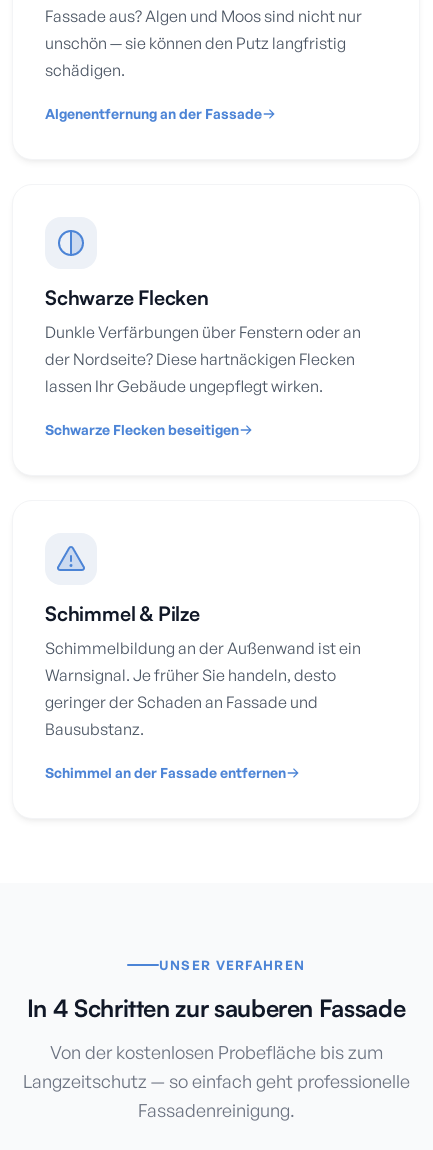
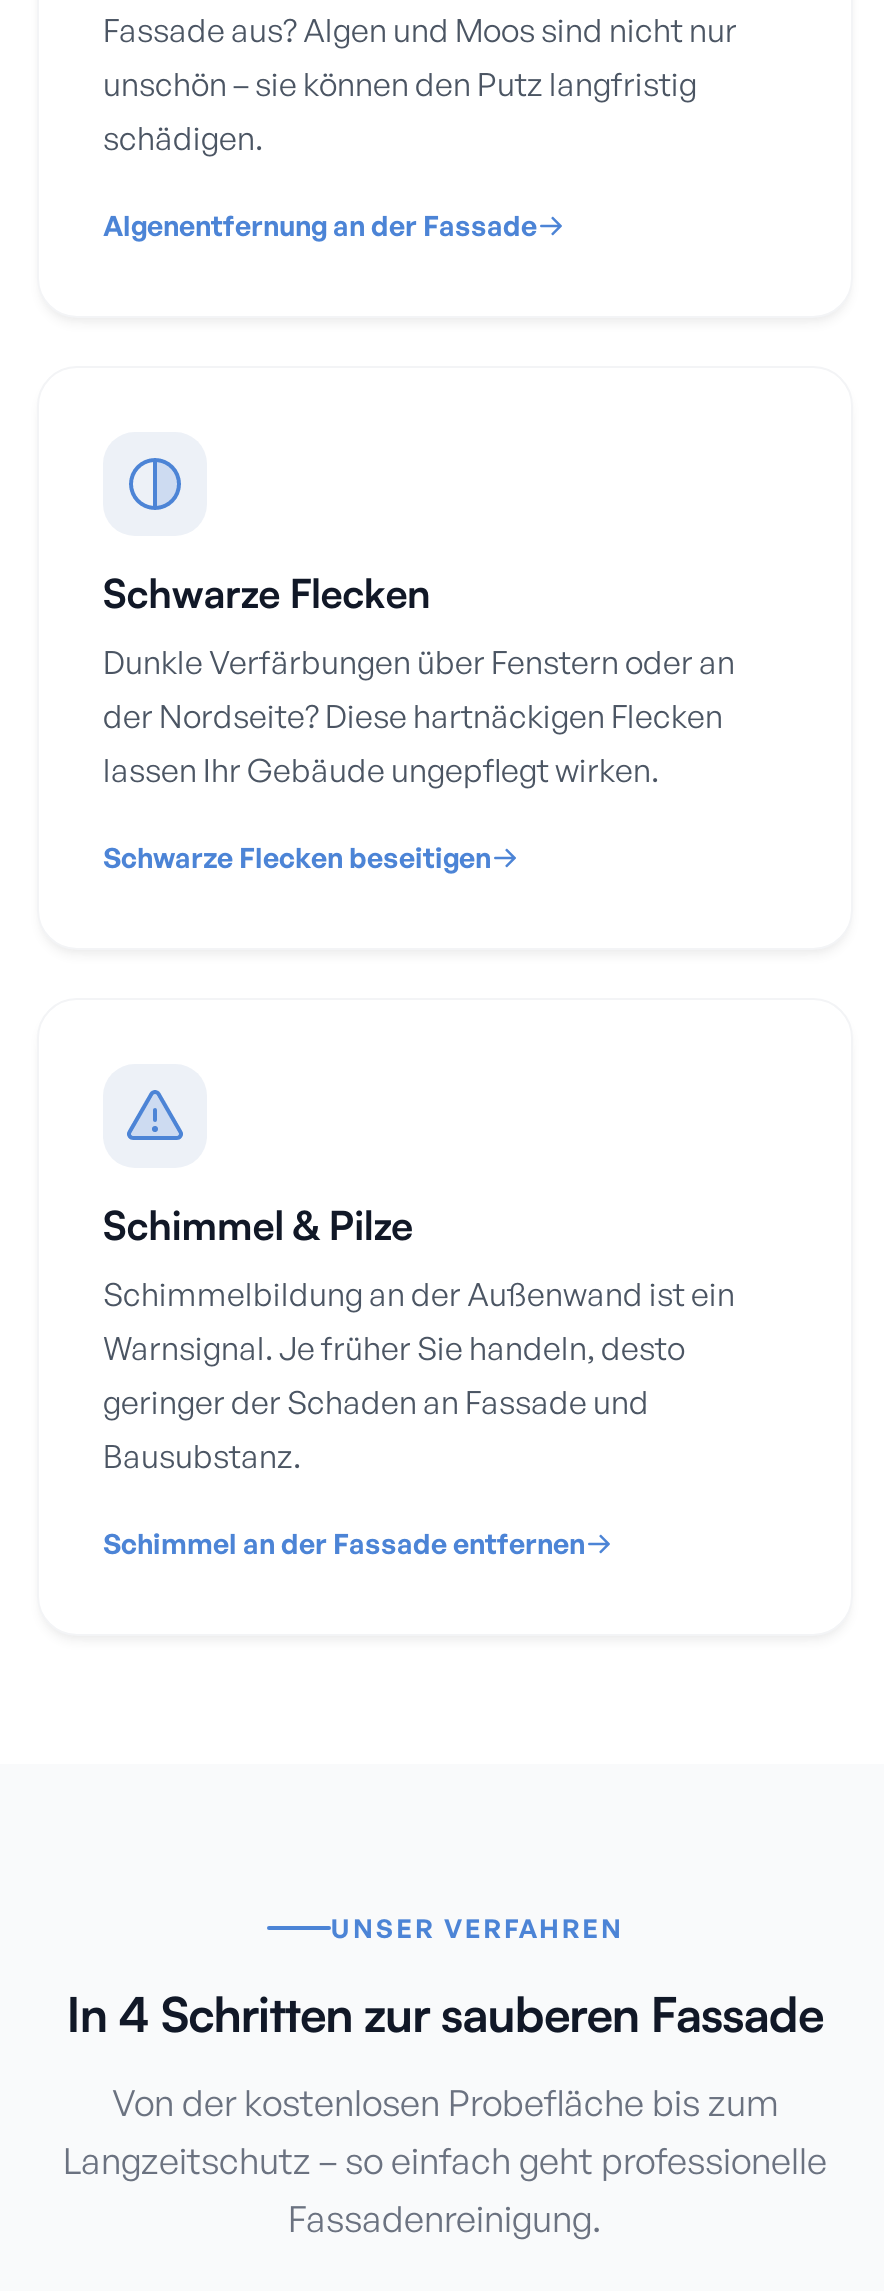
- unschön — sie können den Putz langfristig
+ unschön – sie können den Putz langfristig

- Langzeitschutz — so einfach geht professionelle
+ Langzeitschutz – so einfach geht professionelle
